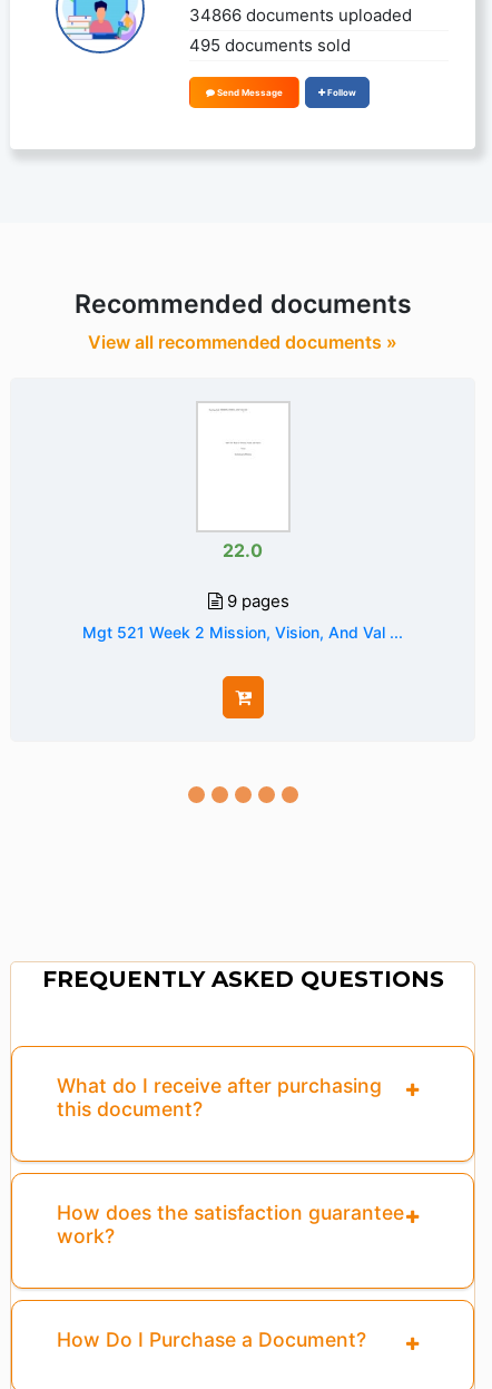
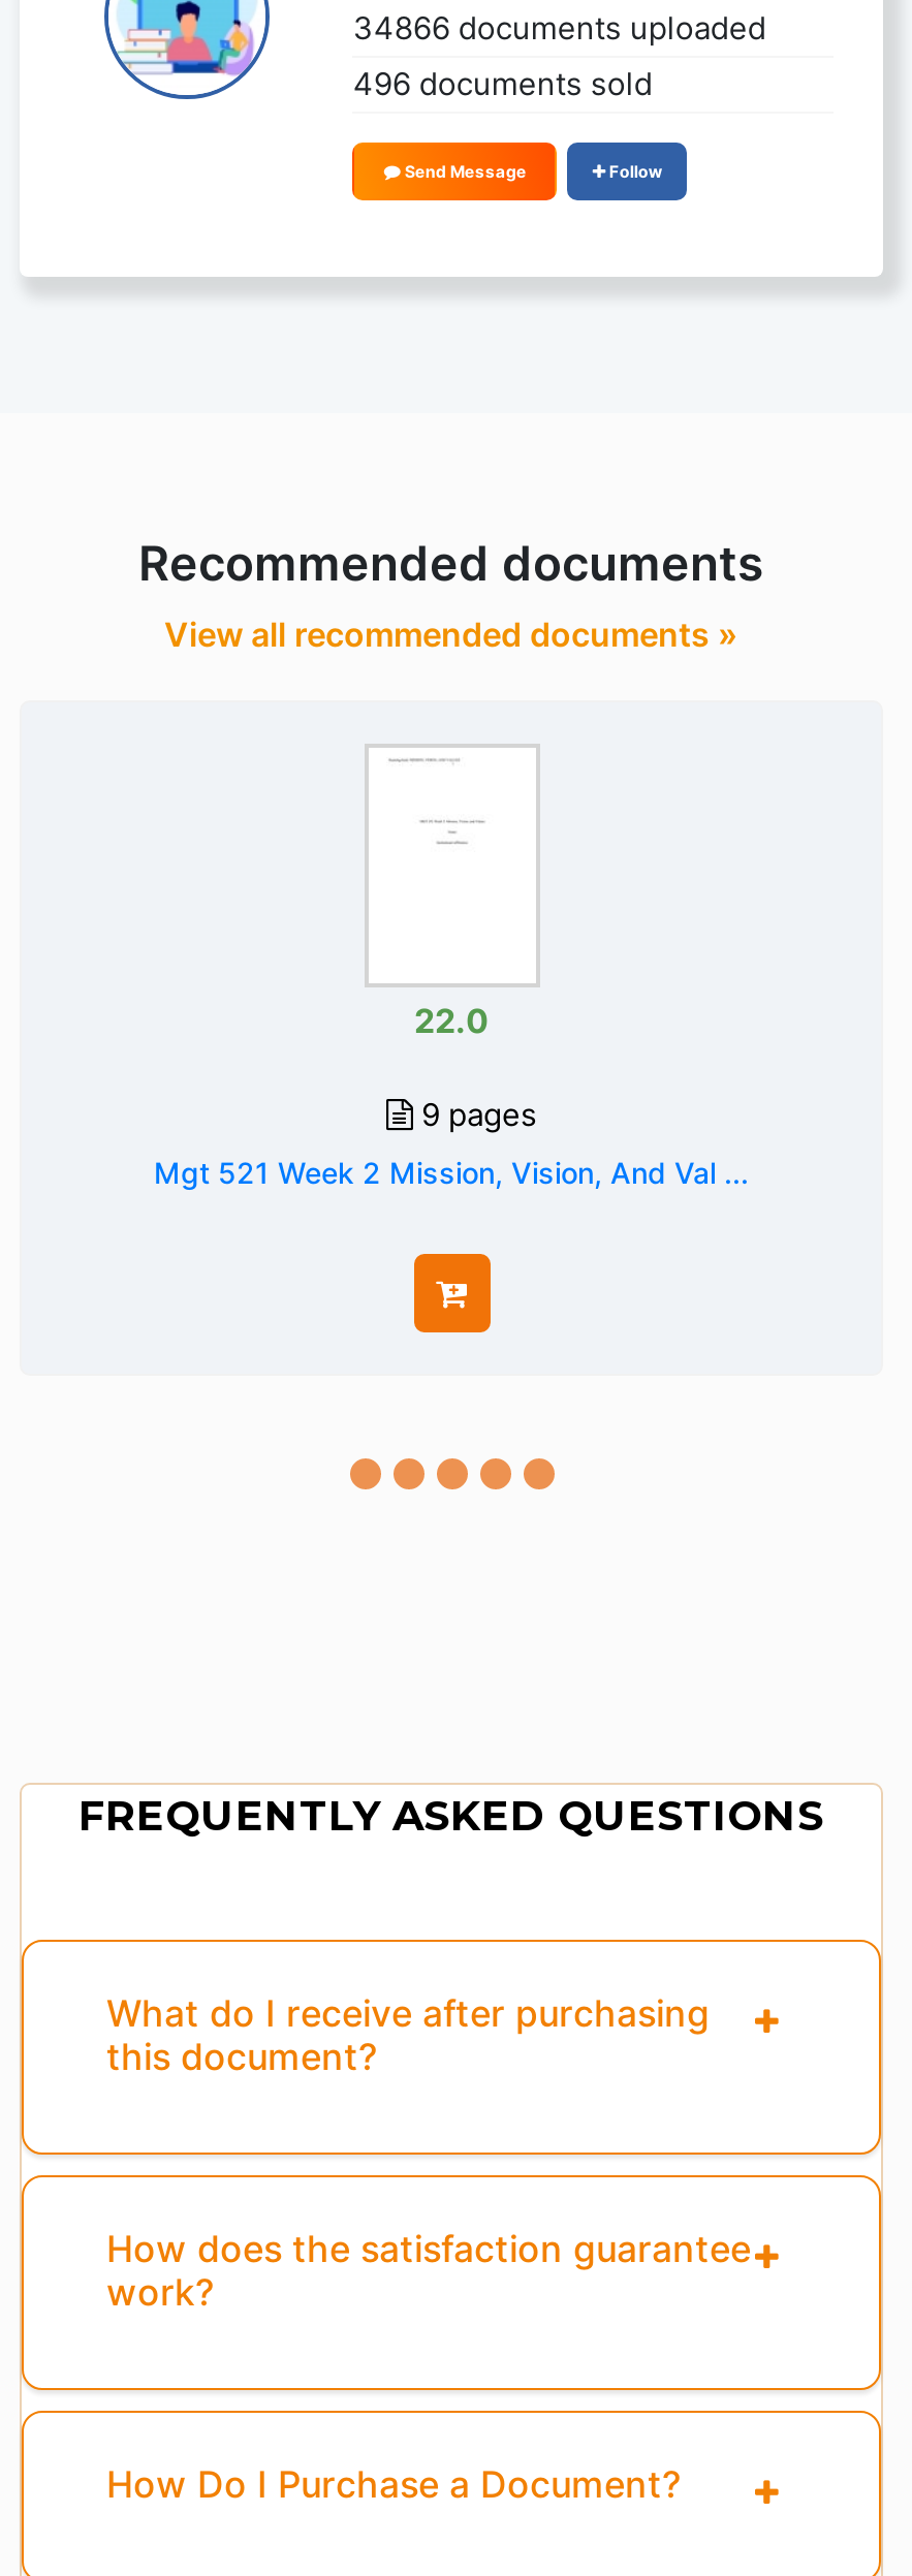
- 495 documents sold
+ 496 documents sold
